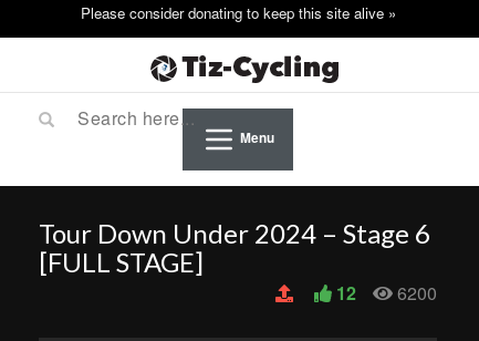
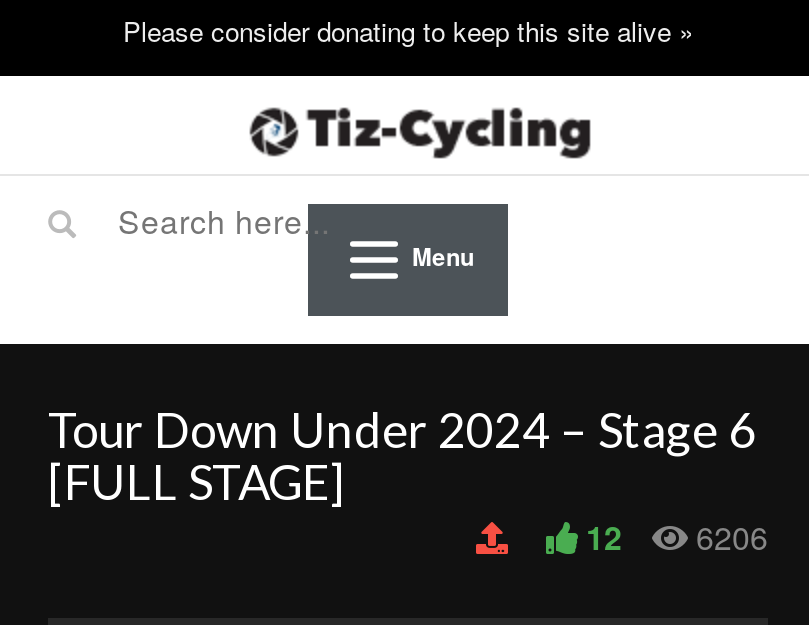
- 12 6200
+ 12 6206
